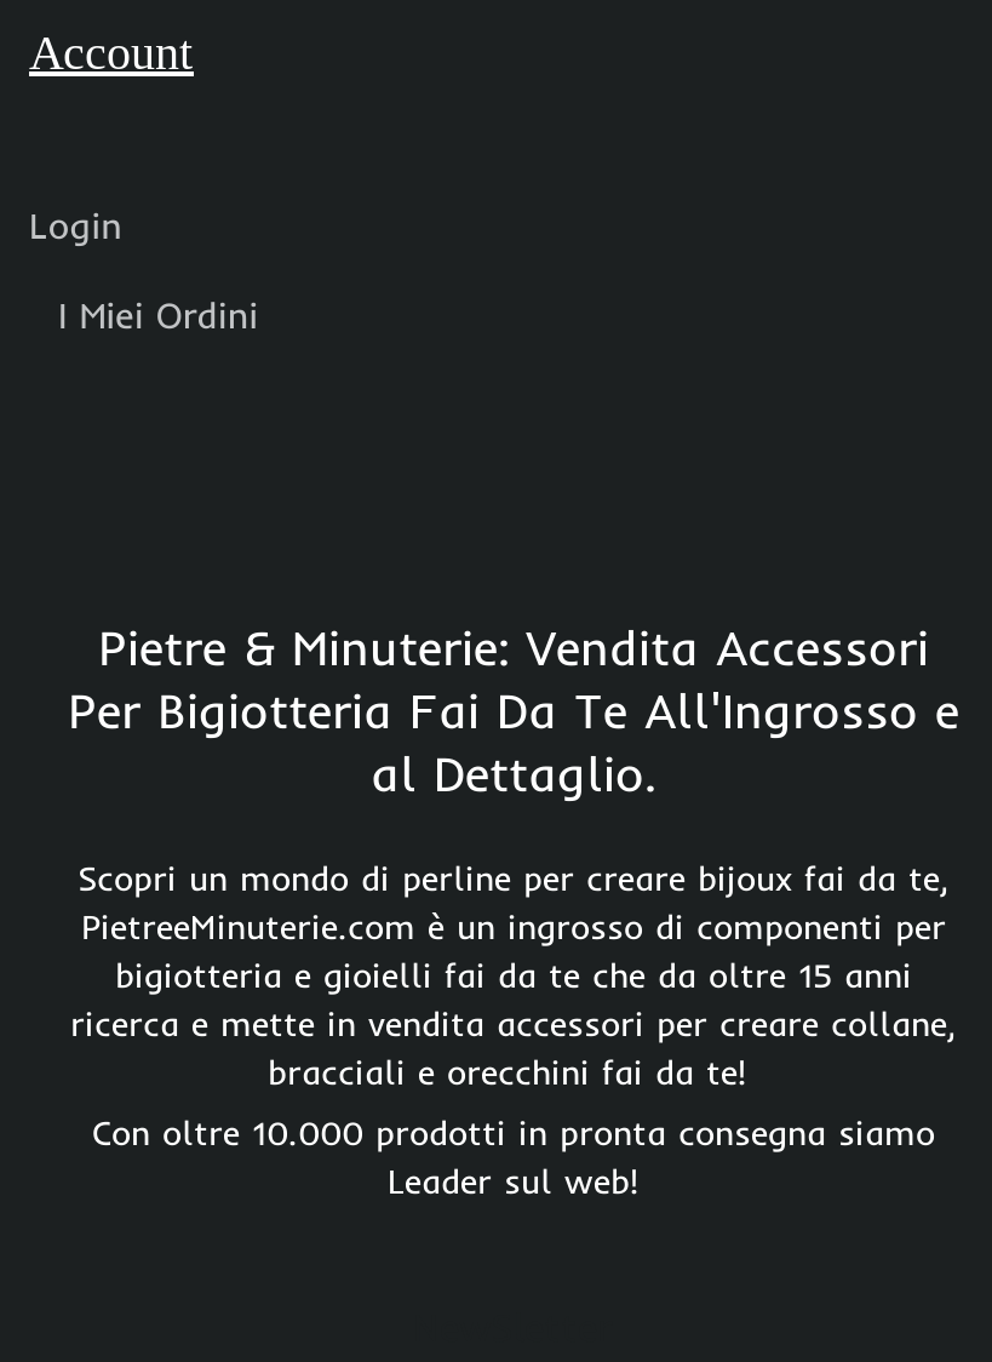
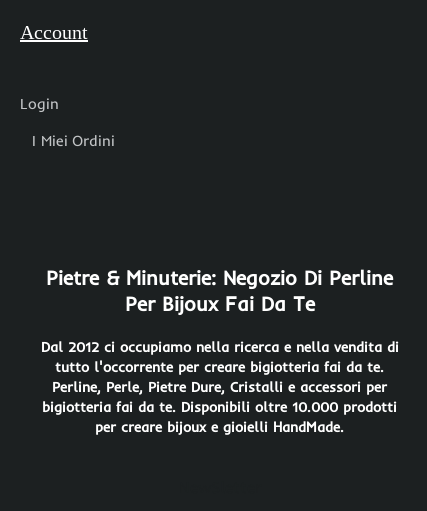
- Pietre & Minuterie: Vendita Accessori
- Per Bigiotteria Fai Da Te All'Ingrosso e
- al Dettaglio.
+ Pietre & Minuterie: Negozio Di Perline
+ Per Bijoux Fai Da Te

- Scopri un mondo di perline per creare bijoux fai da te,
- PietreeMinuterie.com è un ingrosso di componenti per
- bigiotteria e gioielli fai da te che da oltre 15 anni
- ricerca e mette in vendita accessori per creare collane,
- bracciali e orecchini fai da te!
- Con oltre 10.000 prodotti in pronta consegna siamo
- Leader sul web!
+ Dal 2012 ci occupiamo nella ricerca e nella vendita di
+ tutto l'occorrente per creare bigiotteria fai da te.
+ Perline, Perle, Pietre Dure, Cristalli e accessori per
+ bigiotteria fai da te. Disponibili oltre 10.000 prodotti
+ per creare bijoux e gioielli HandMade.
